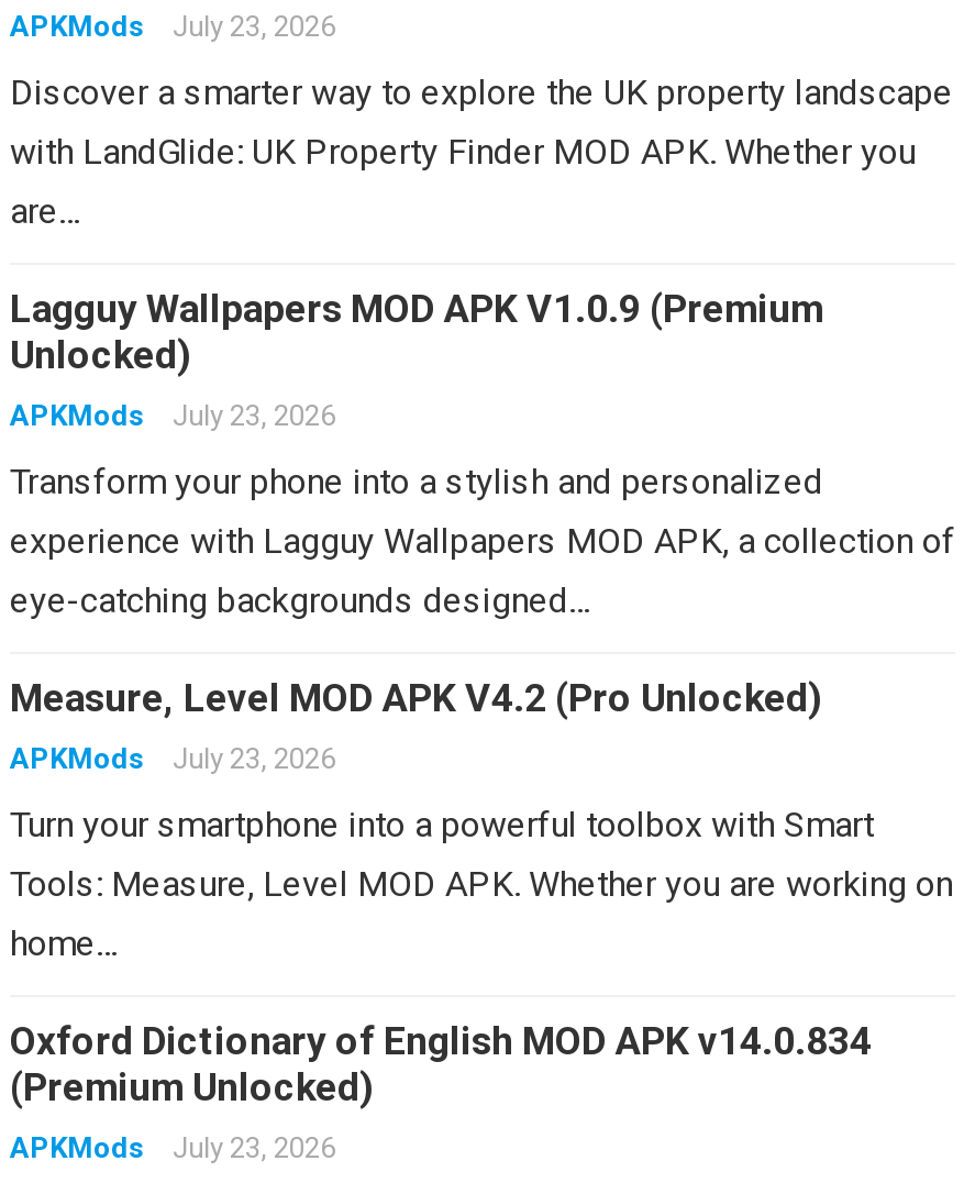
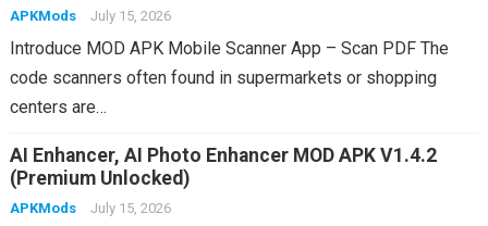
- July 23, 2026
- Discover a smarter way to explore the UK property landscape
- with LandGlide: UK Property Finder MOD APK. Whether you
- are…
- Lagguy Wallpapers MOD APK V1.0.9 (Premium
- Unlocked)
- APKMods
- July 23, 2026
- Transform your phone into a stylish and personalized
- experience with Lagguy Wallpapers MOD APK, a collection of
- eye-catching backgrounds designed…
- Measure, Level MOD APK V4.2 (Pro Unlocked)
- APKMods
- July 23, 2026
- Turn your smartphone into a powerful toolbox with Smart
- Tools: Measure, Level MOD APK. Whether you are working on
- home…
- Oxford Dictionary of English MOD APK v14.0.834
+ July 15, 2026
+ Introduce MOD APK Mobile Scanner App – Scan PDF The
+ code scanners often found in supermarkets or shopping
+ centers are…
+ AI Enhancer, AI Photo Enhancer MOD APK V1.4.2

- APKMods July 23, 2026
+ APKMods July 15, 2026
